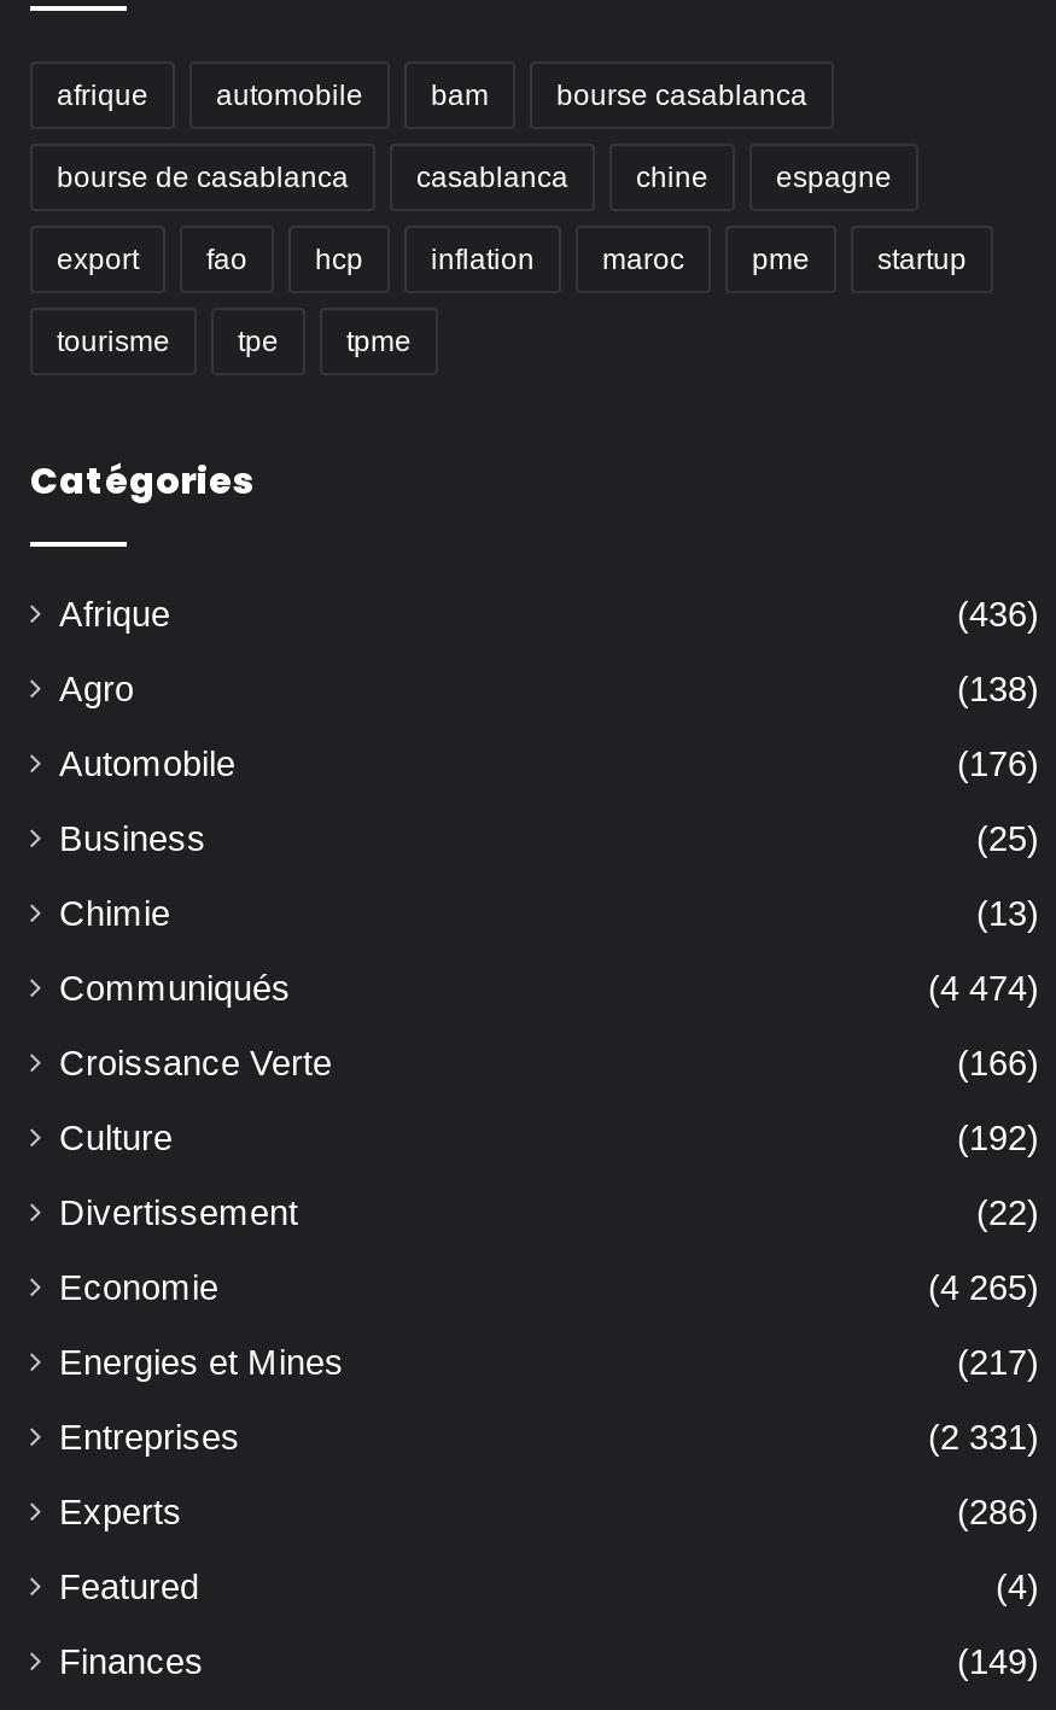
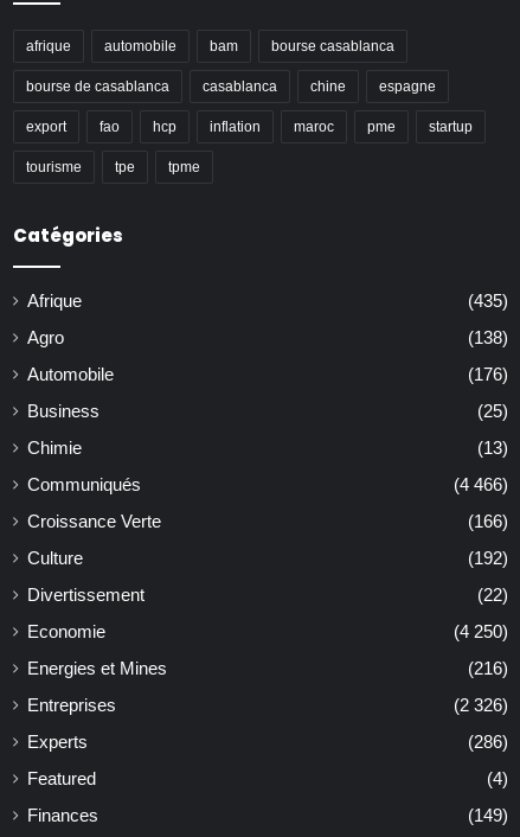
- (436)
+ (435)

- (4 474)
+ (4 466)

- (4 265)
+ (4 250)

- (217)
+ (216)

- (2 331)
+ (2 326)
